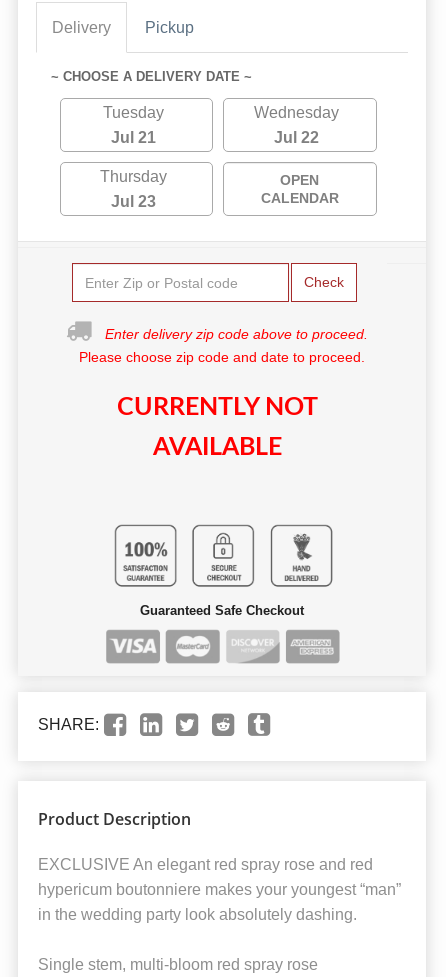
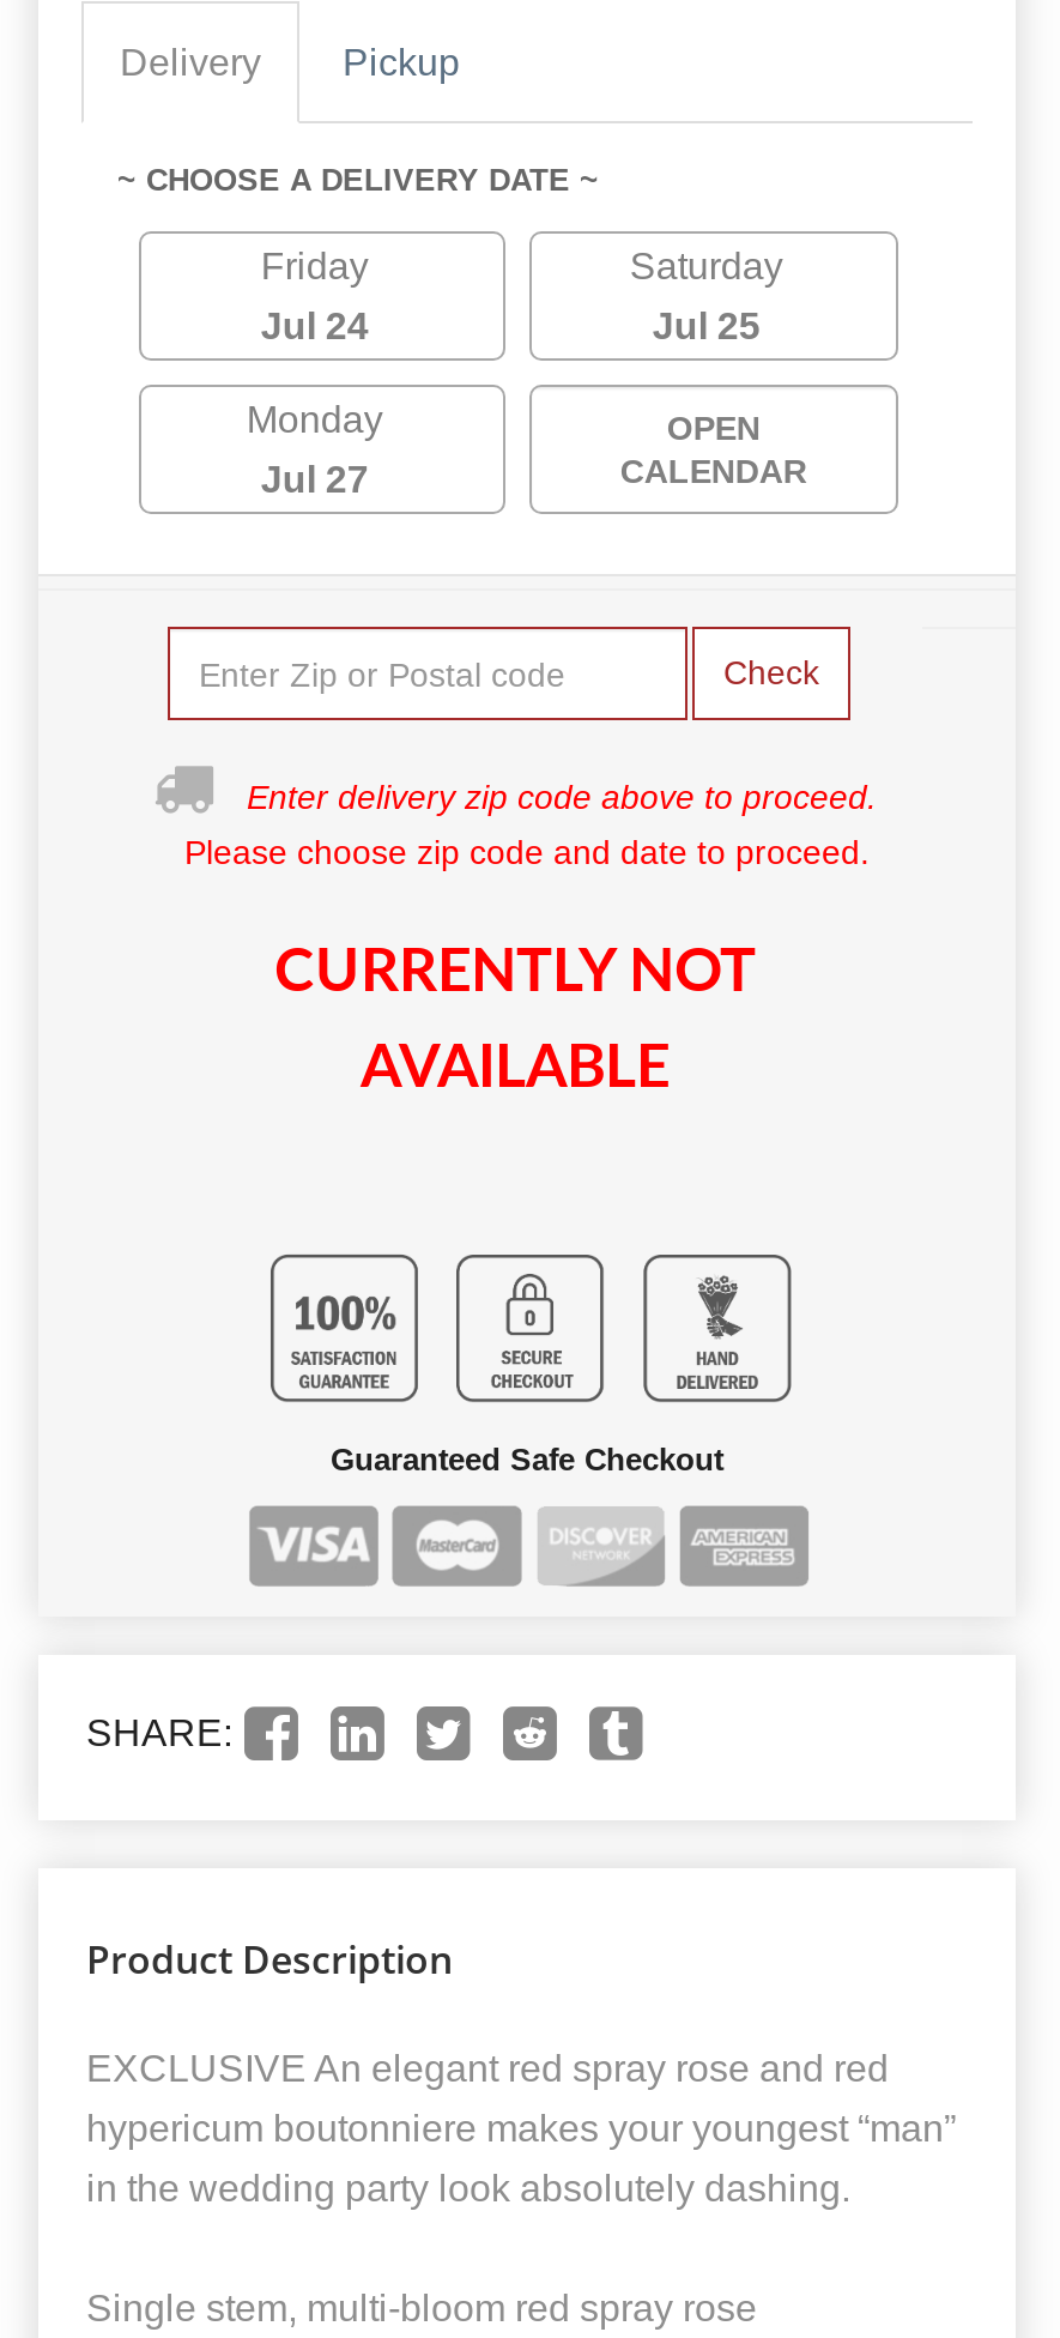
- Tuesday
+ Friday

- Wednesday
+ Saturday

- Jul 21
+ Jul 24

- Jul 22
+ Jul 25

- Thursday
+ Monday

- Jul 23
+ Jul 27
